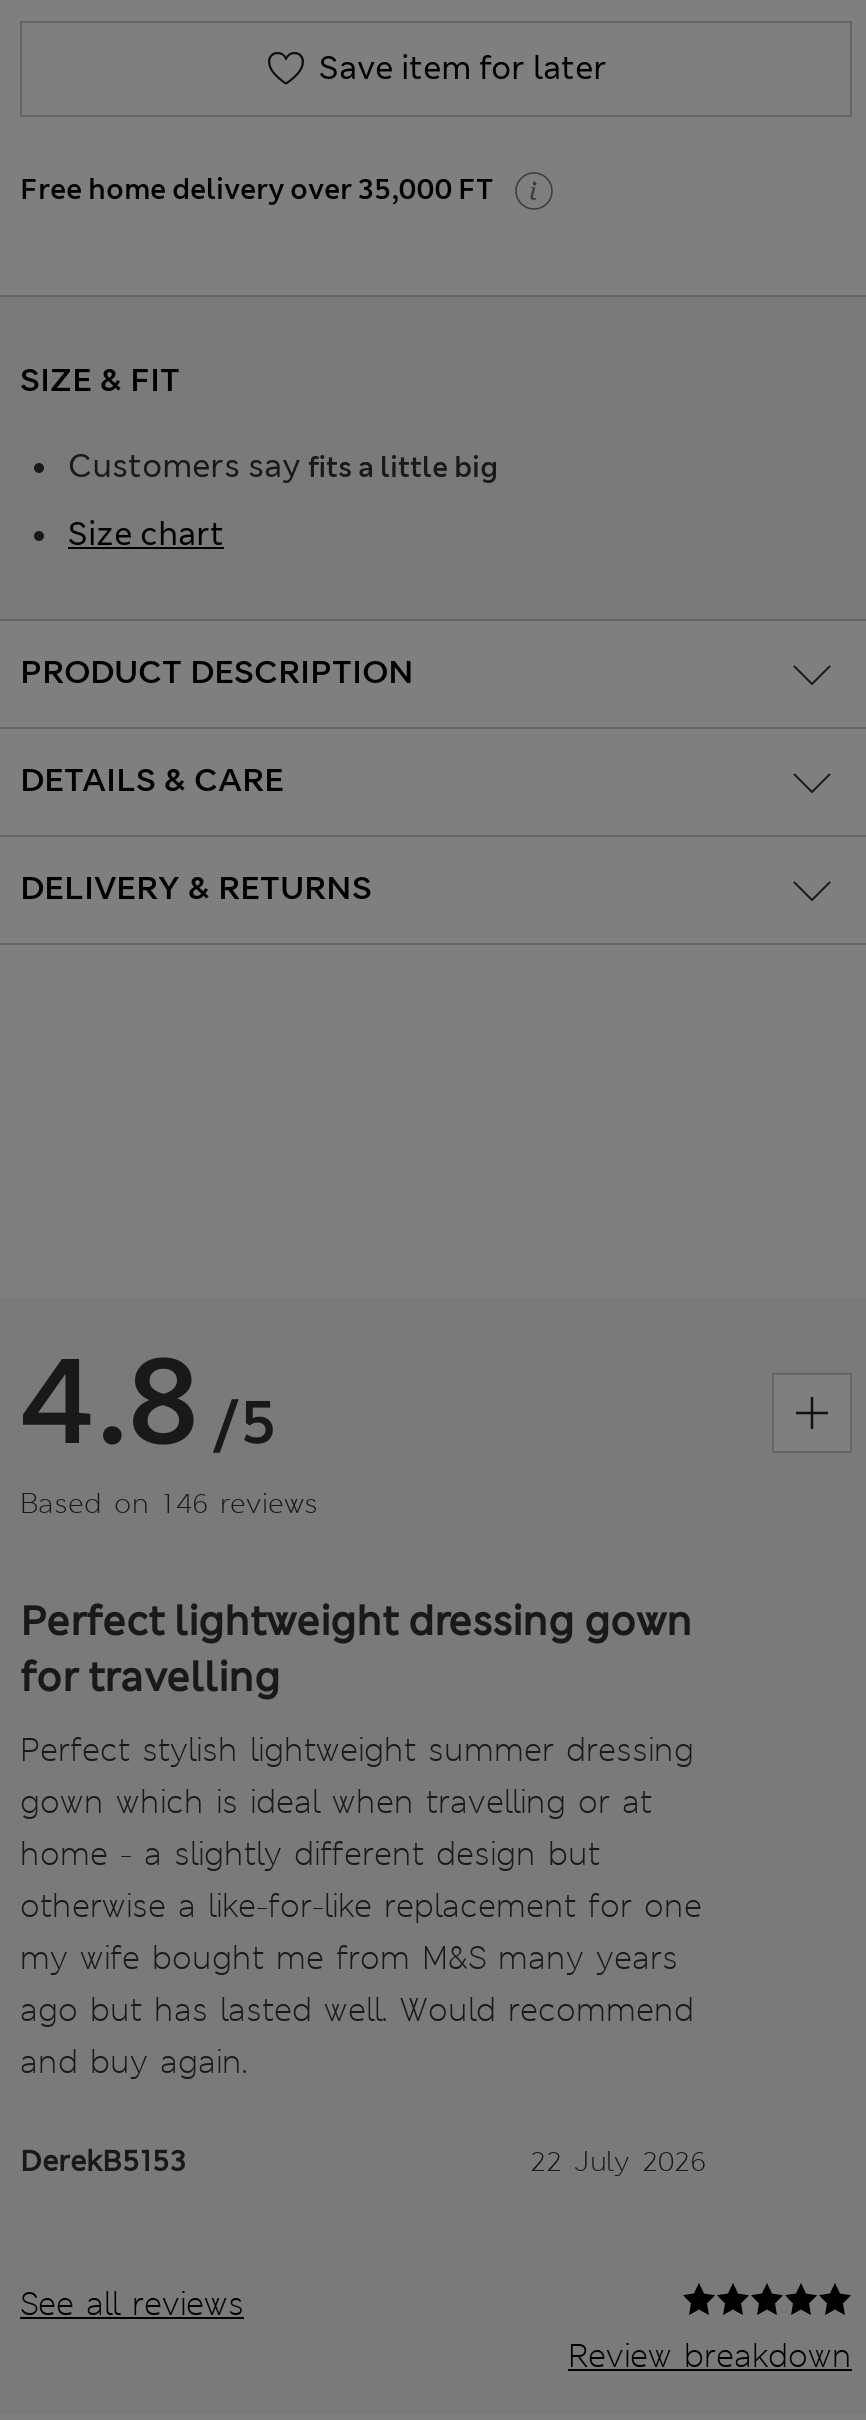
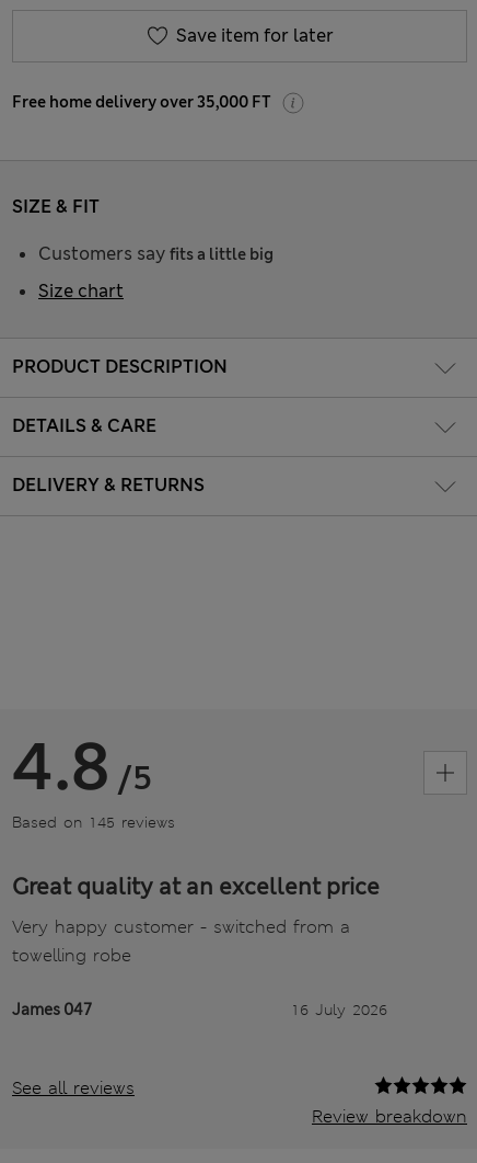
- Based on 146 reviews
+ Based on 145 reviews

- Perfect lightweight dressing gown
- for travelling
+ Great quality at an excellent price

- Perfect stylish lightweight summer dressing
- gown which is ideal when travelling or at
- home - a slightly different design but
- otherwise a like-for-like replacement for one
- my wife bought me from M&S many years
- ago but has lasted well. Would recommend
- and buy again.
+ Very happy customer - switched from a
+ towelling robe

- DerekB5153
- 22 July 2026
+ James 047
+ 16 July 2026
